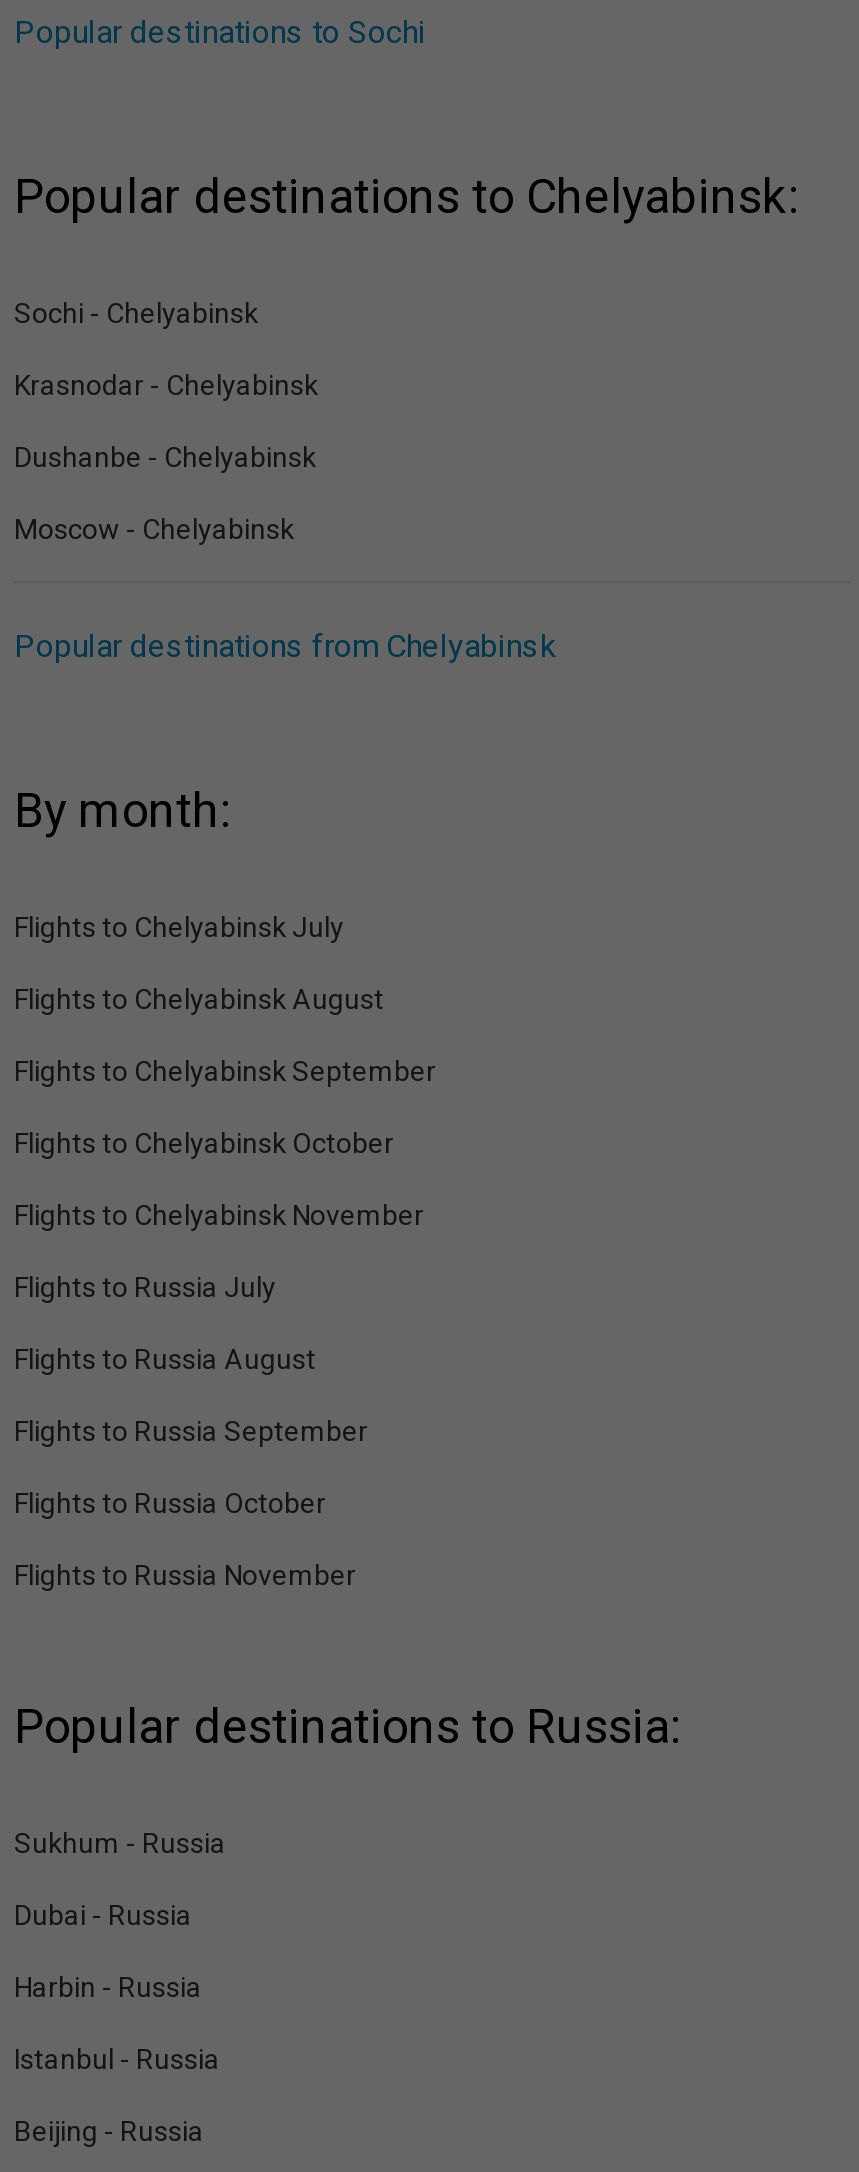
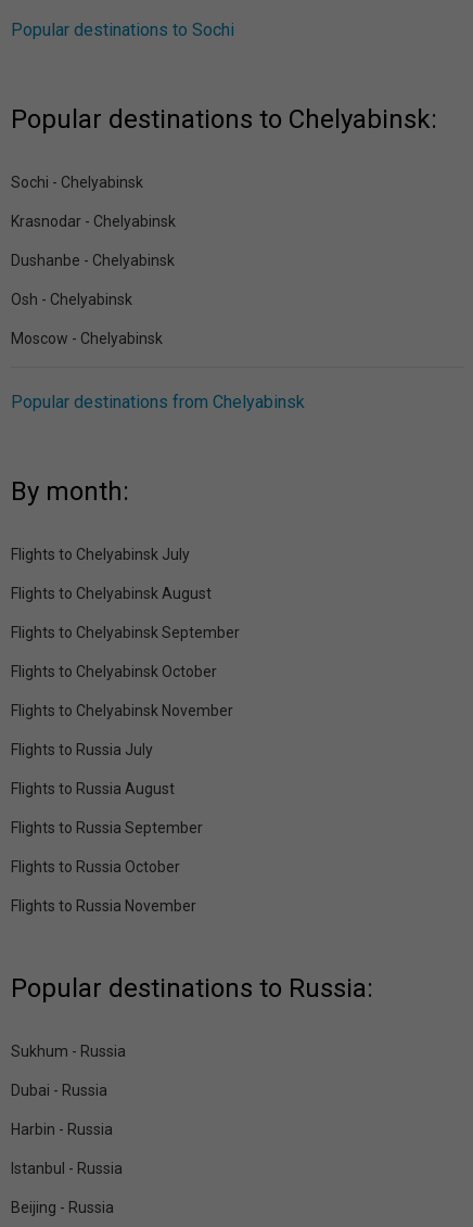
+ Osh - Chelyabinsk
